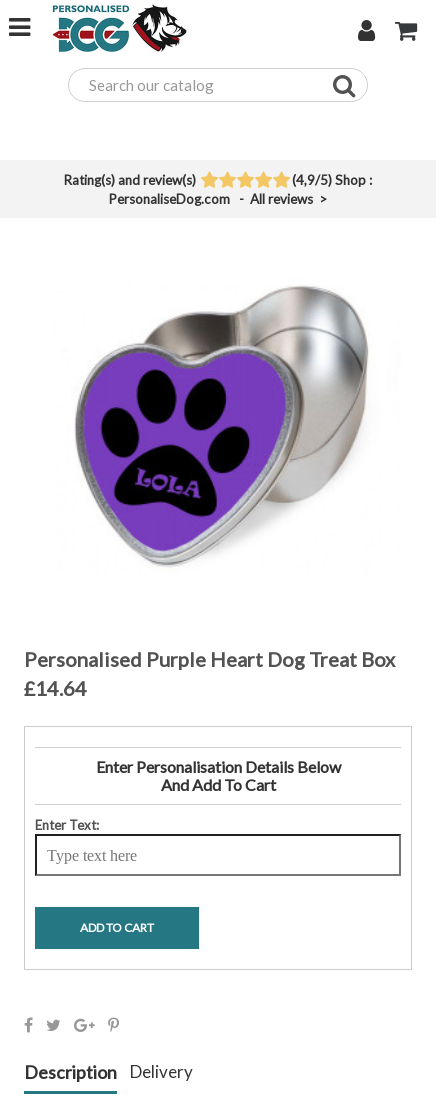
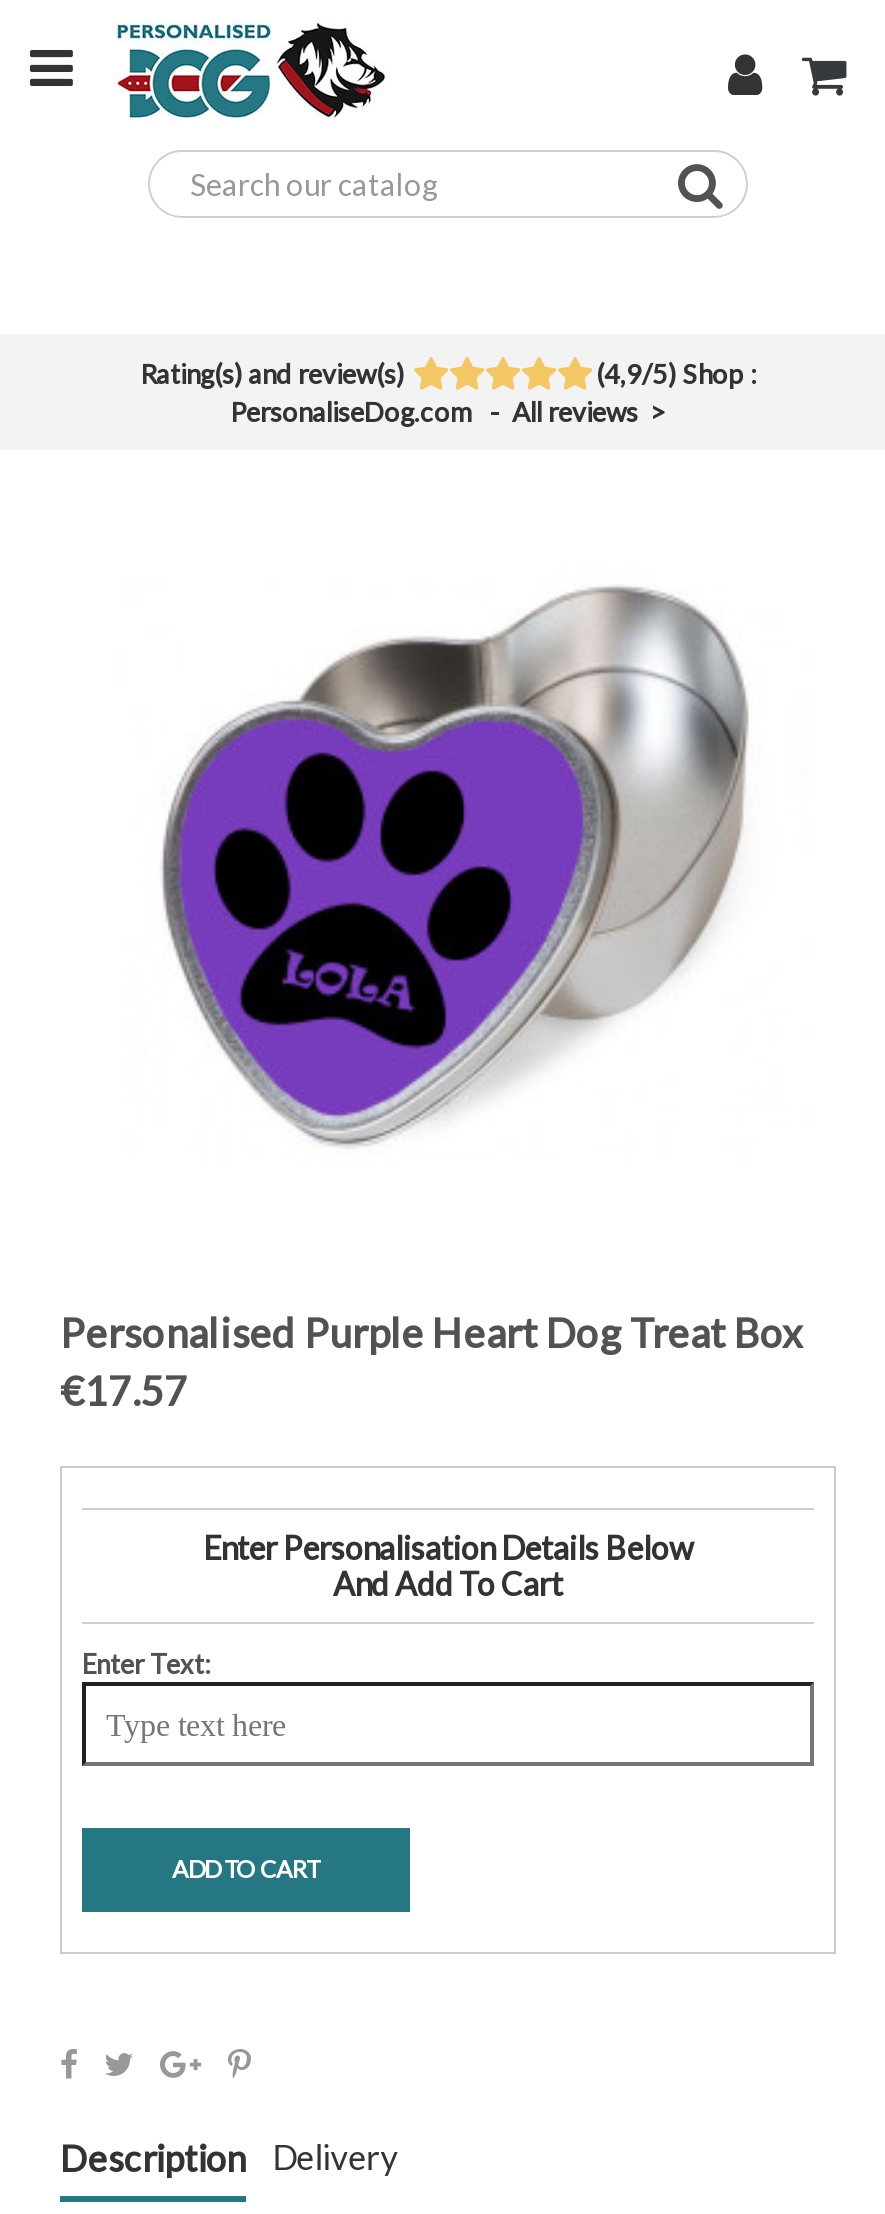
- £14.64
+ €17.57
